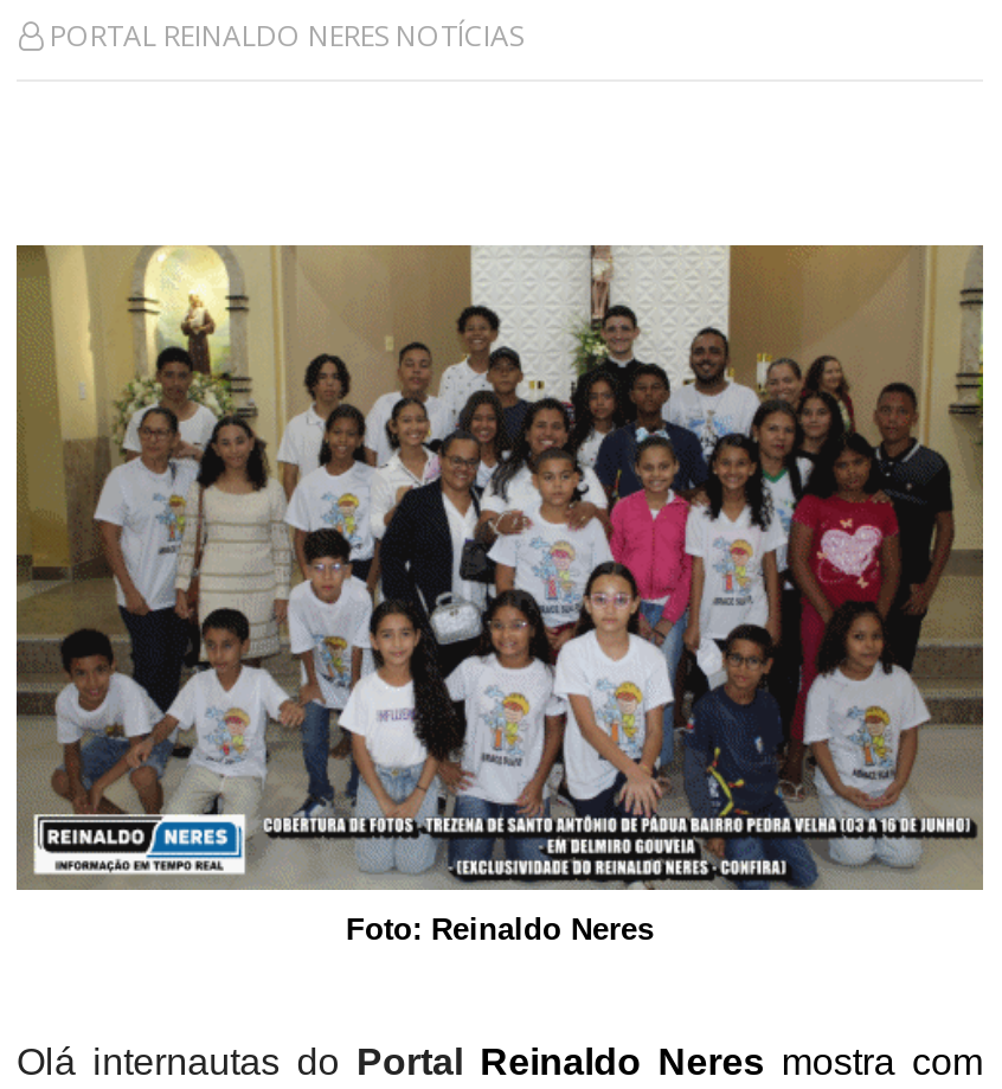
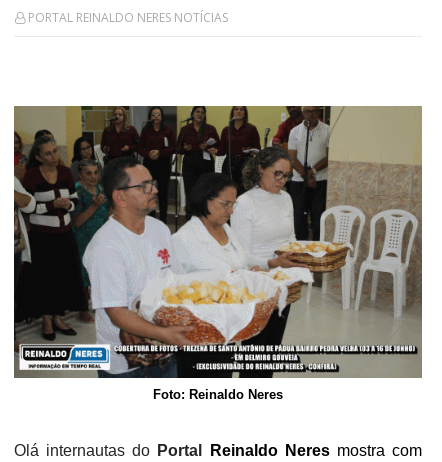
- [image]
+ [image]
